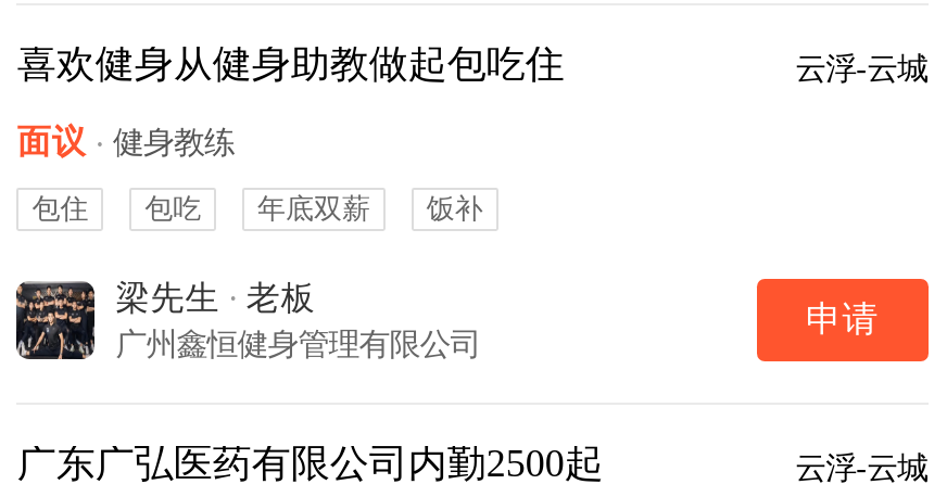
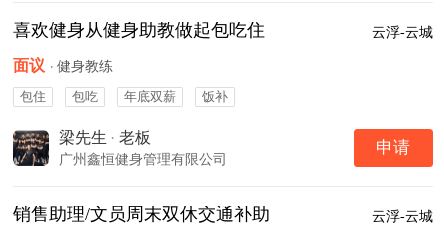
- 广东广弘医药有限公司内勤2500起
+ 销售助理/文员周末双休交通补助
